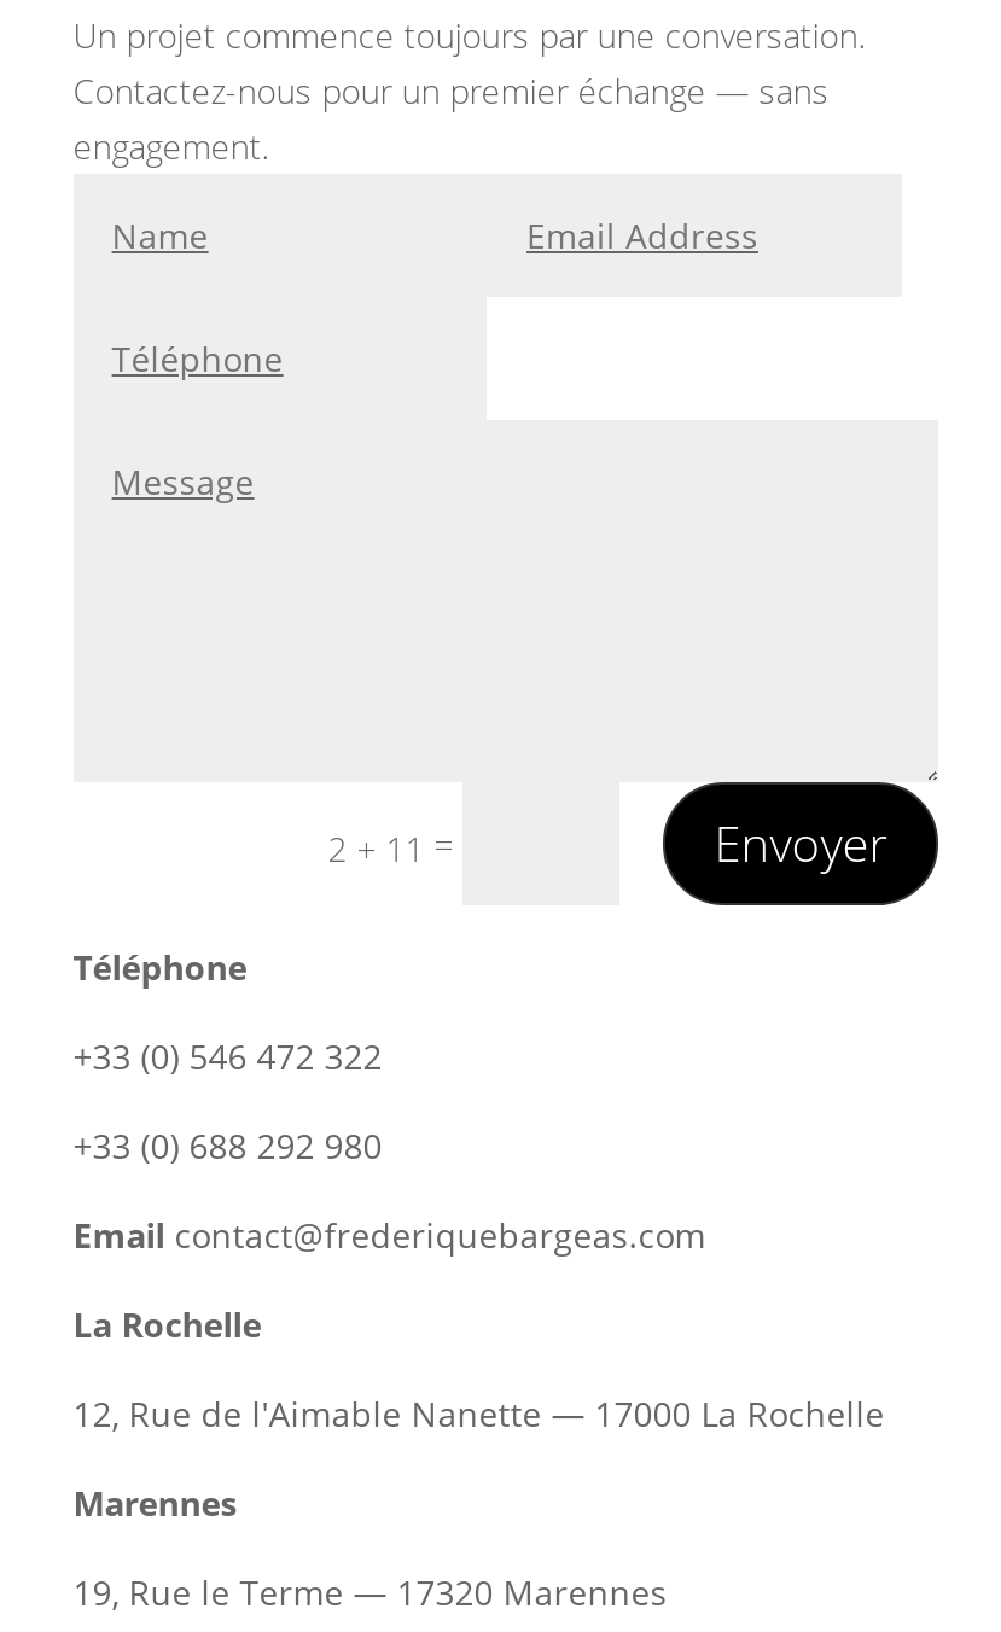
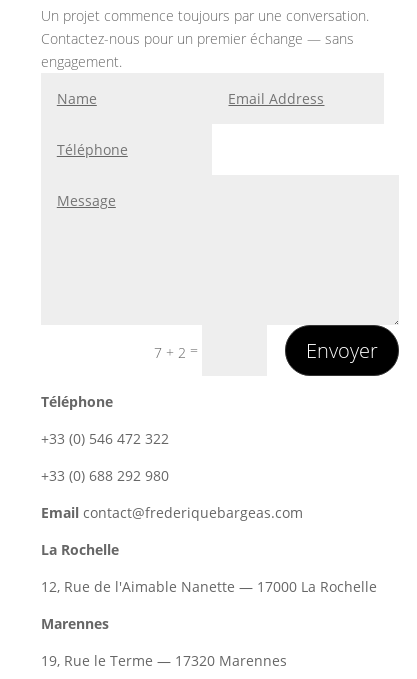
- 2 + 11 =
+ 7 + 2 =
